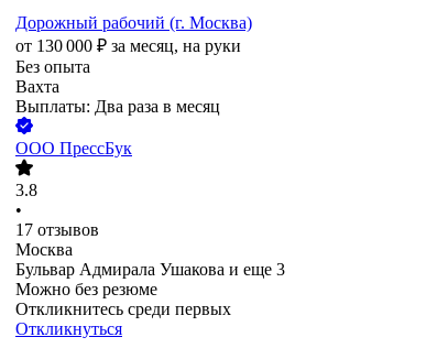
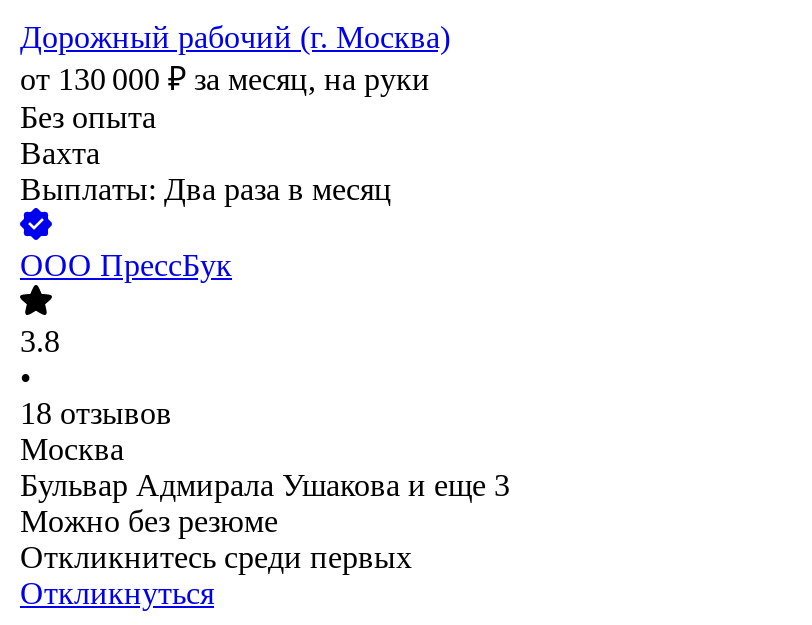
- 17 отзывов
+ 18 отзывов
